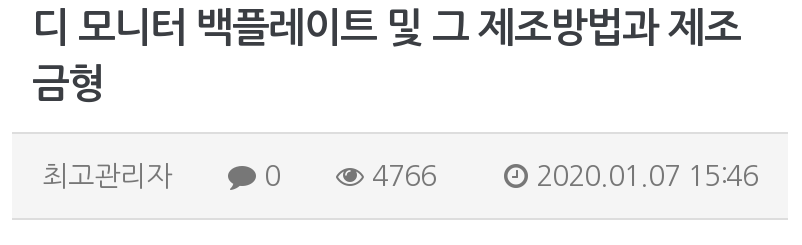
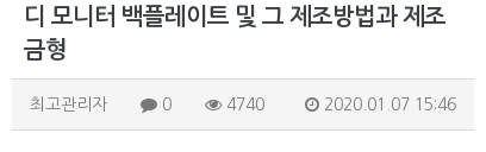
- 4766
+ 4740
